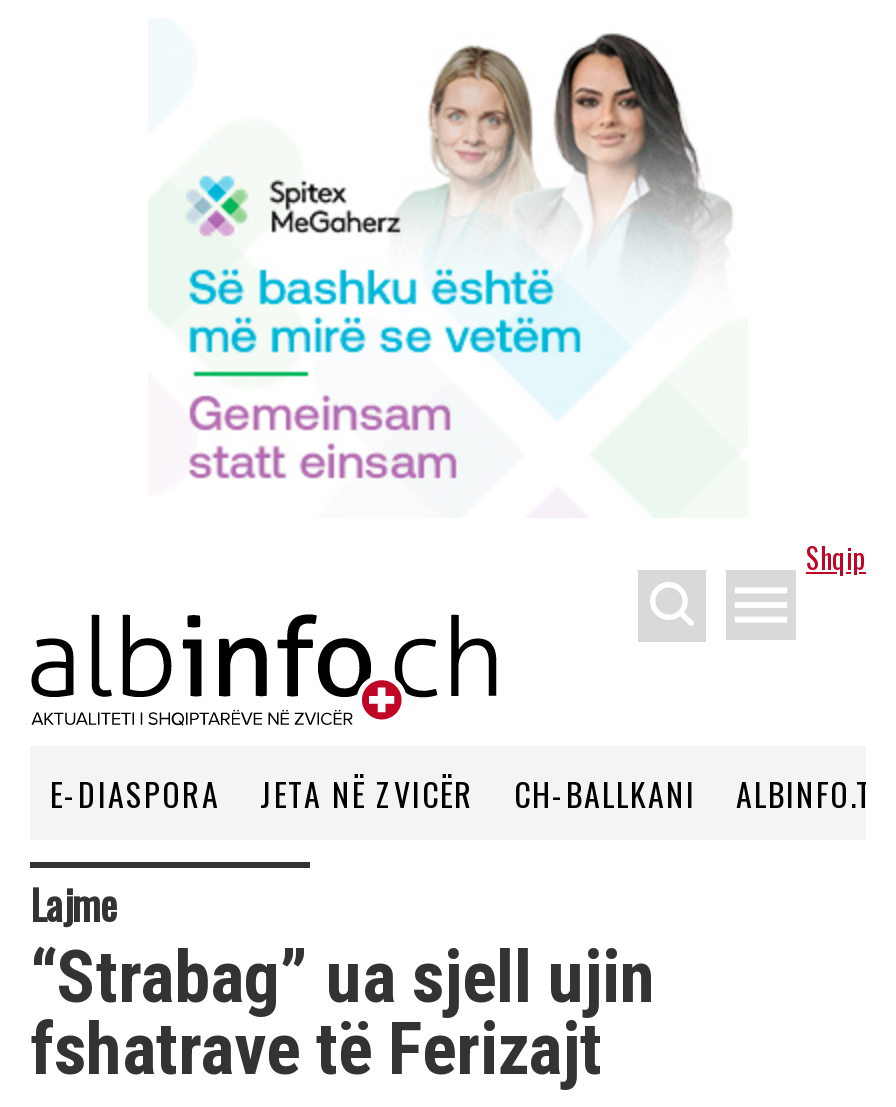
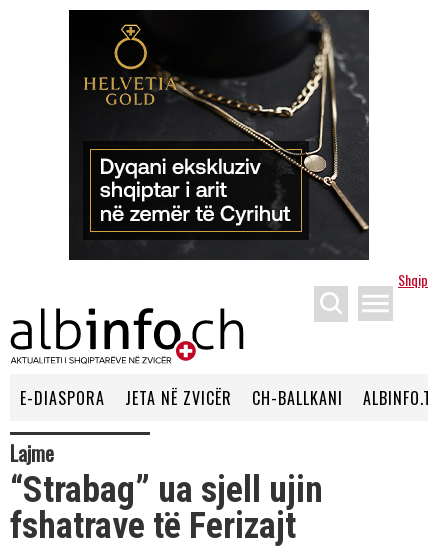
- [image]
+ [image]
